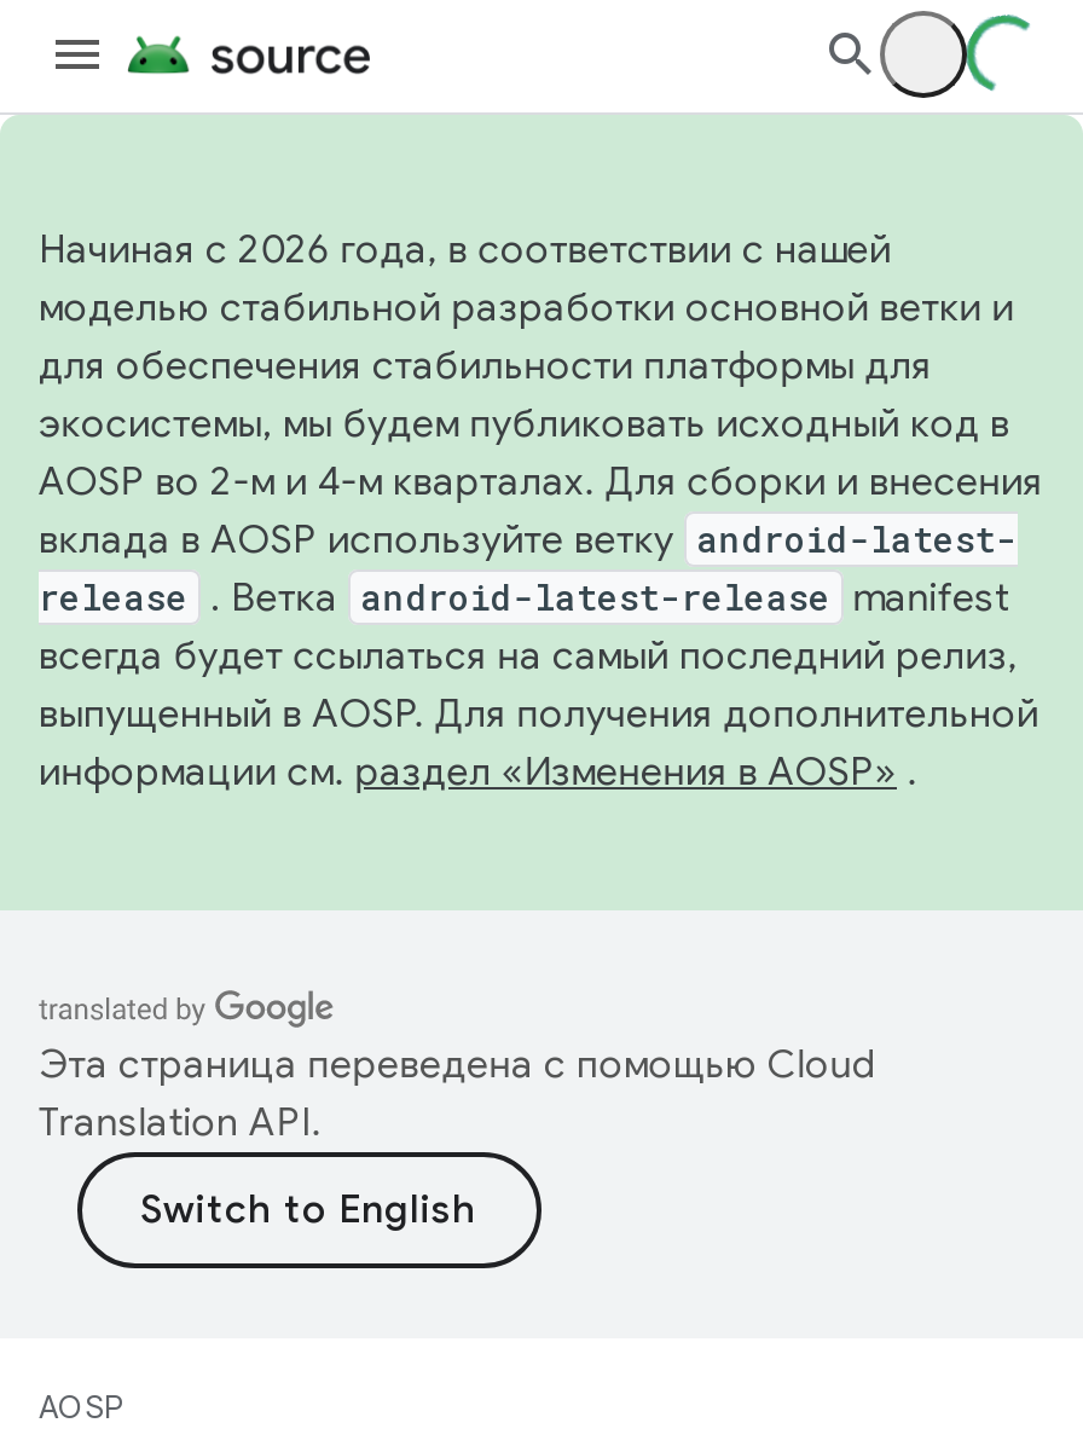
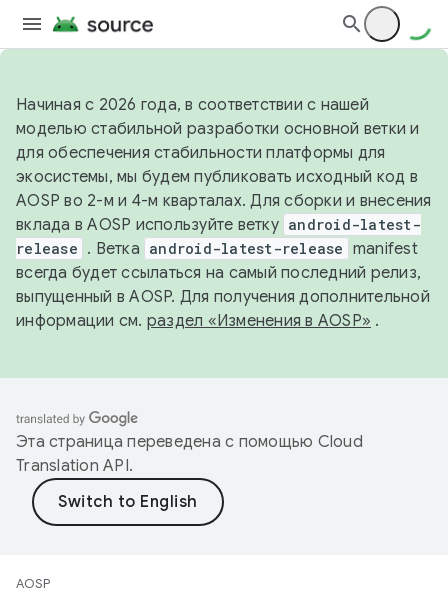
- [image]
+ [image]
